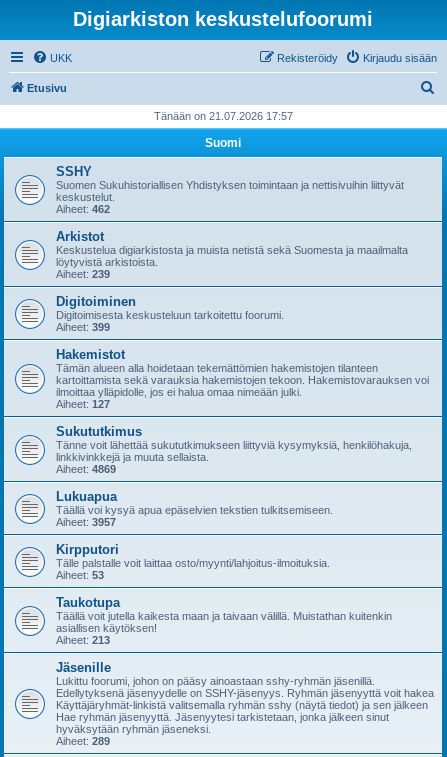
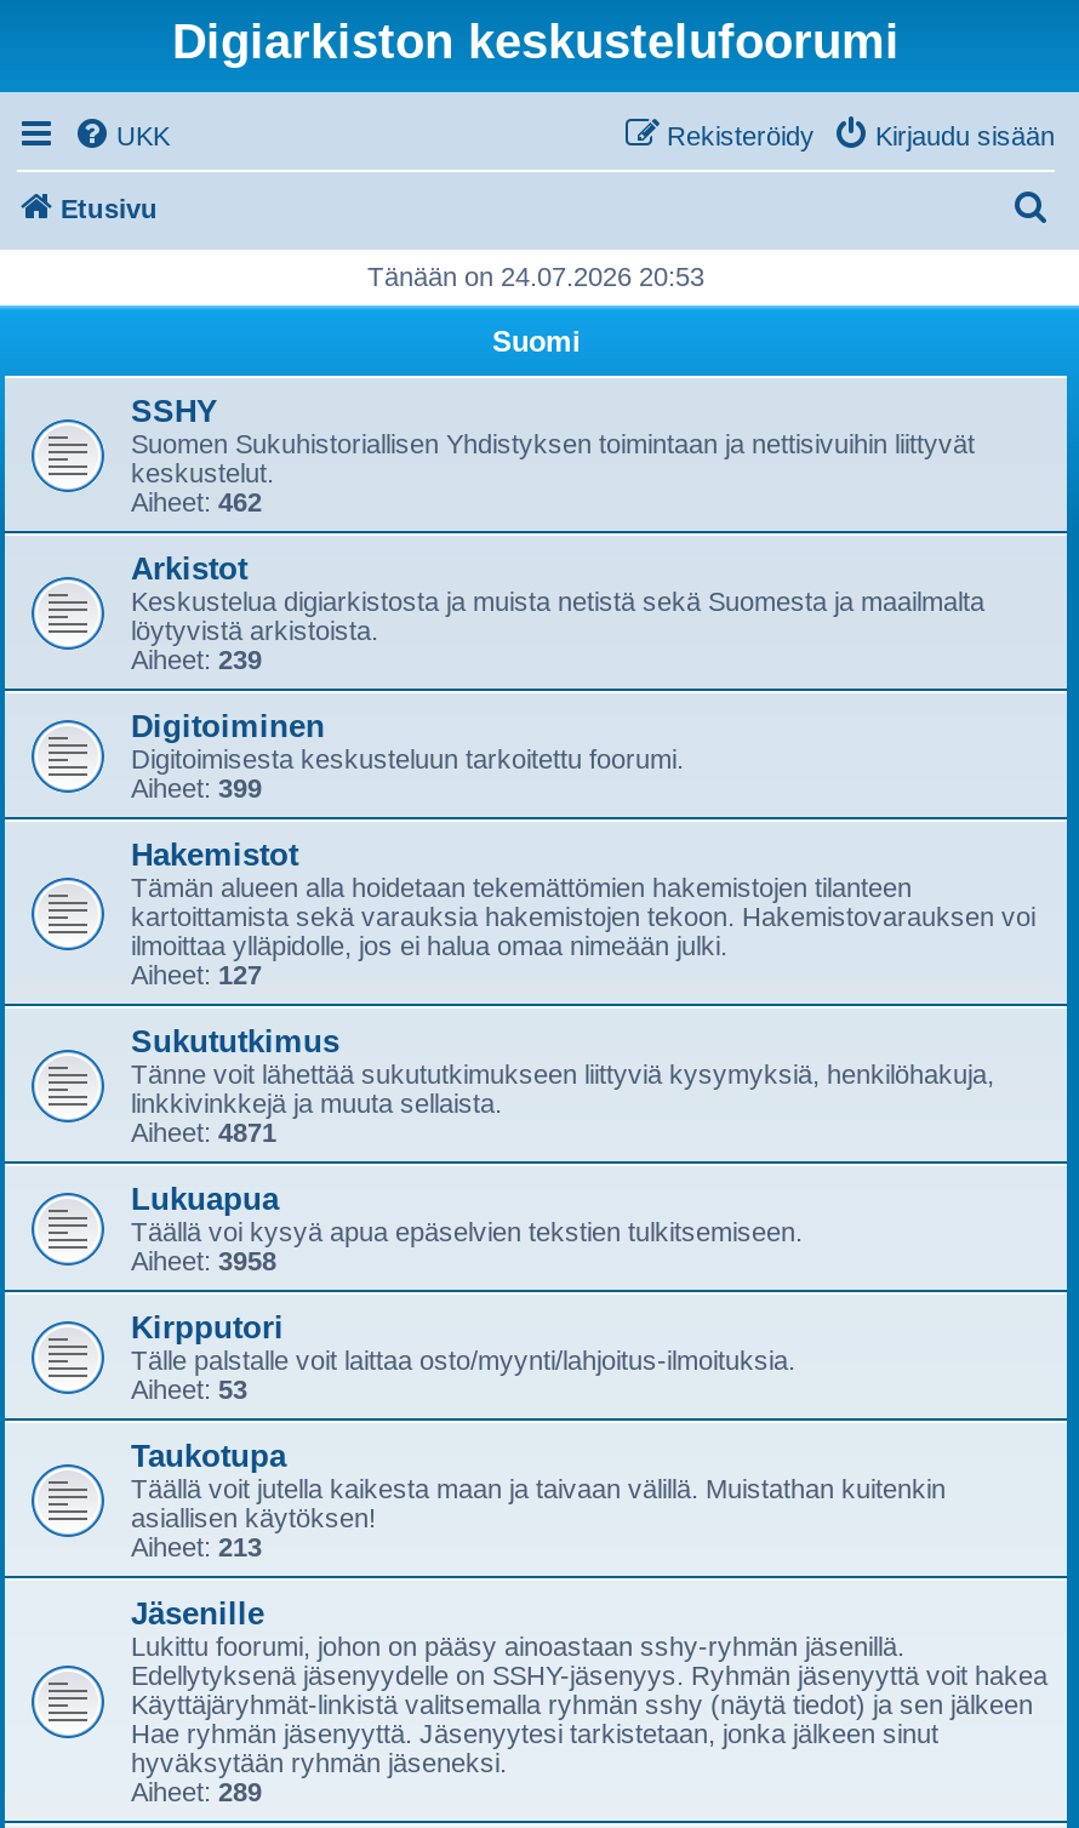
- Tänään on 21.07.2026 17:57
+ Tänään on 24.07.2026 20:53

- Aiheet: 4869
+ Aiheet: 4871

- Aiheet: 3957
+ Aiheet: 3958
